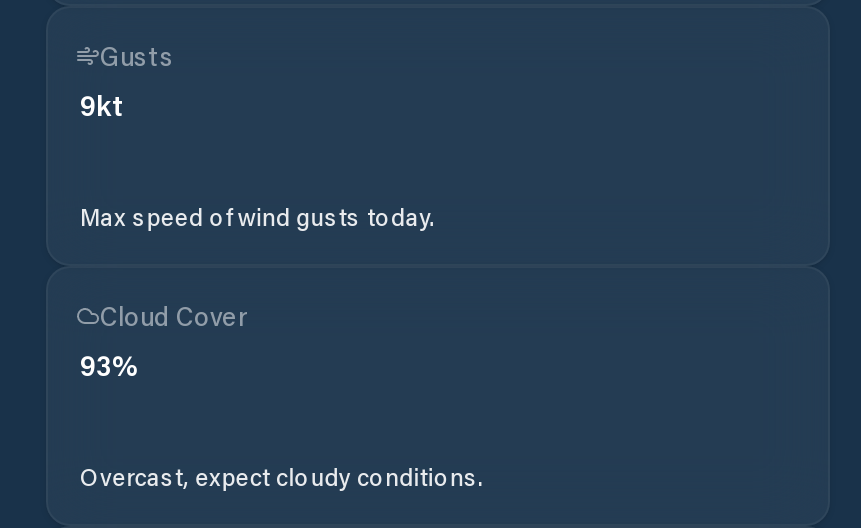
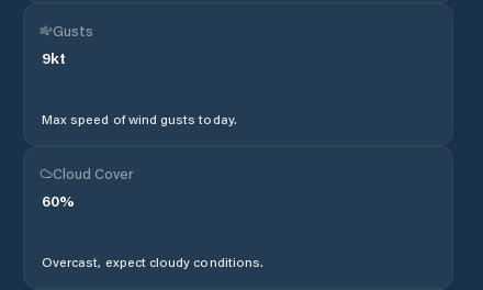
- 93%
+ 60%
